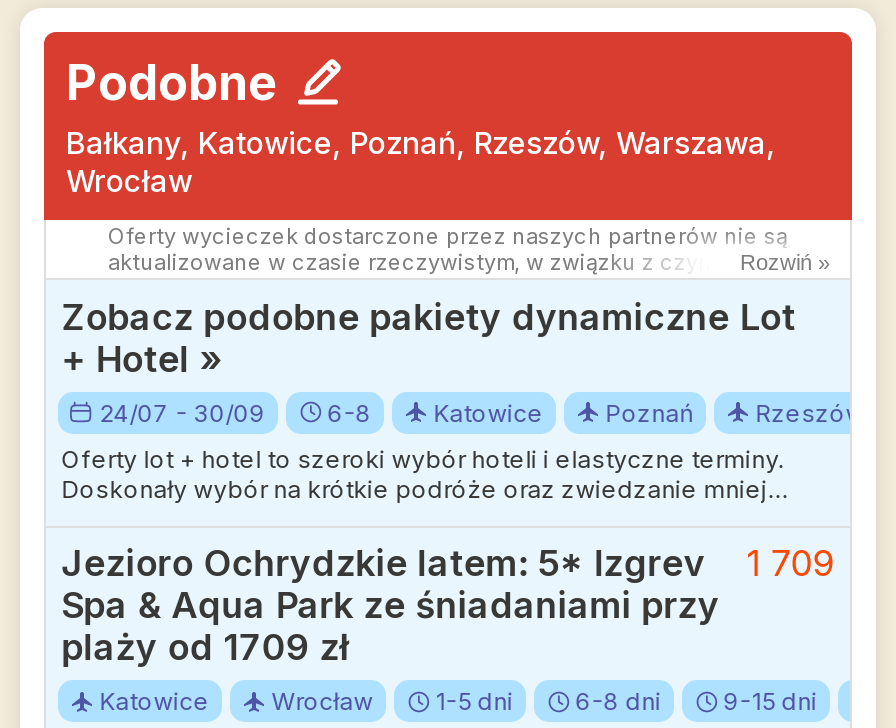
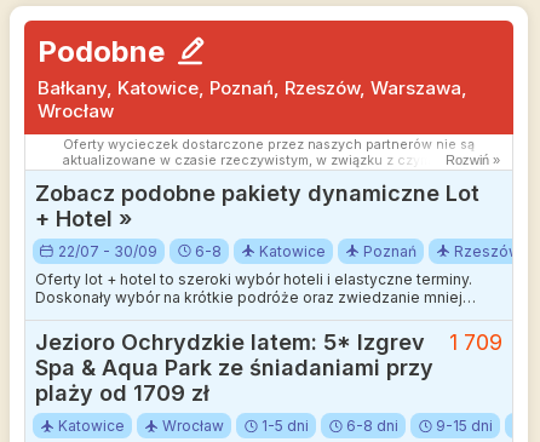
- 24/07 - 30/09
+ 22/07 - 30/09
